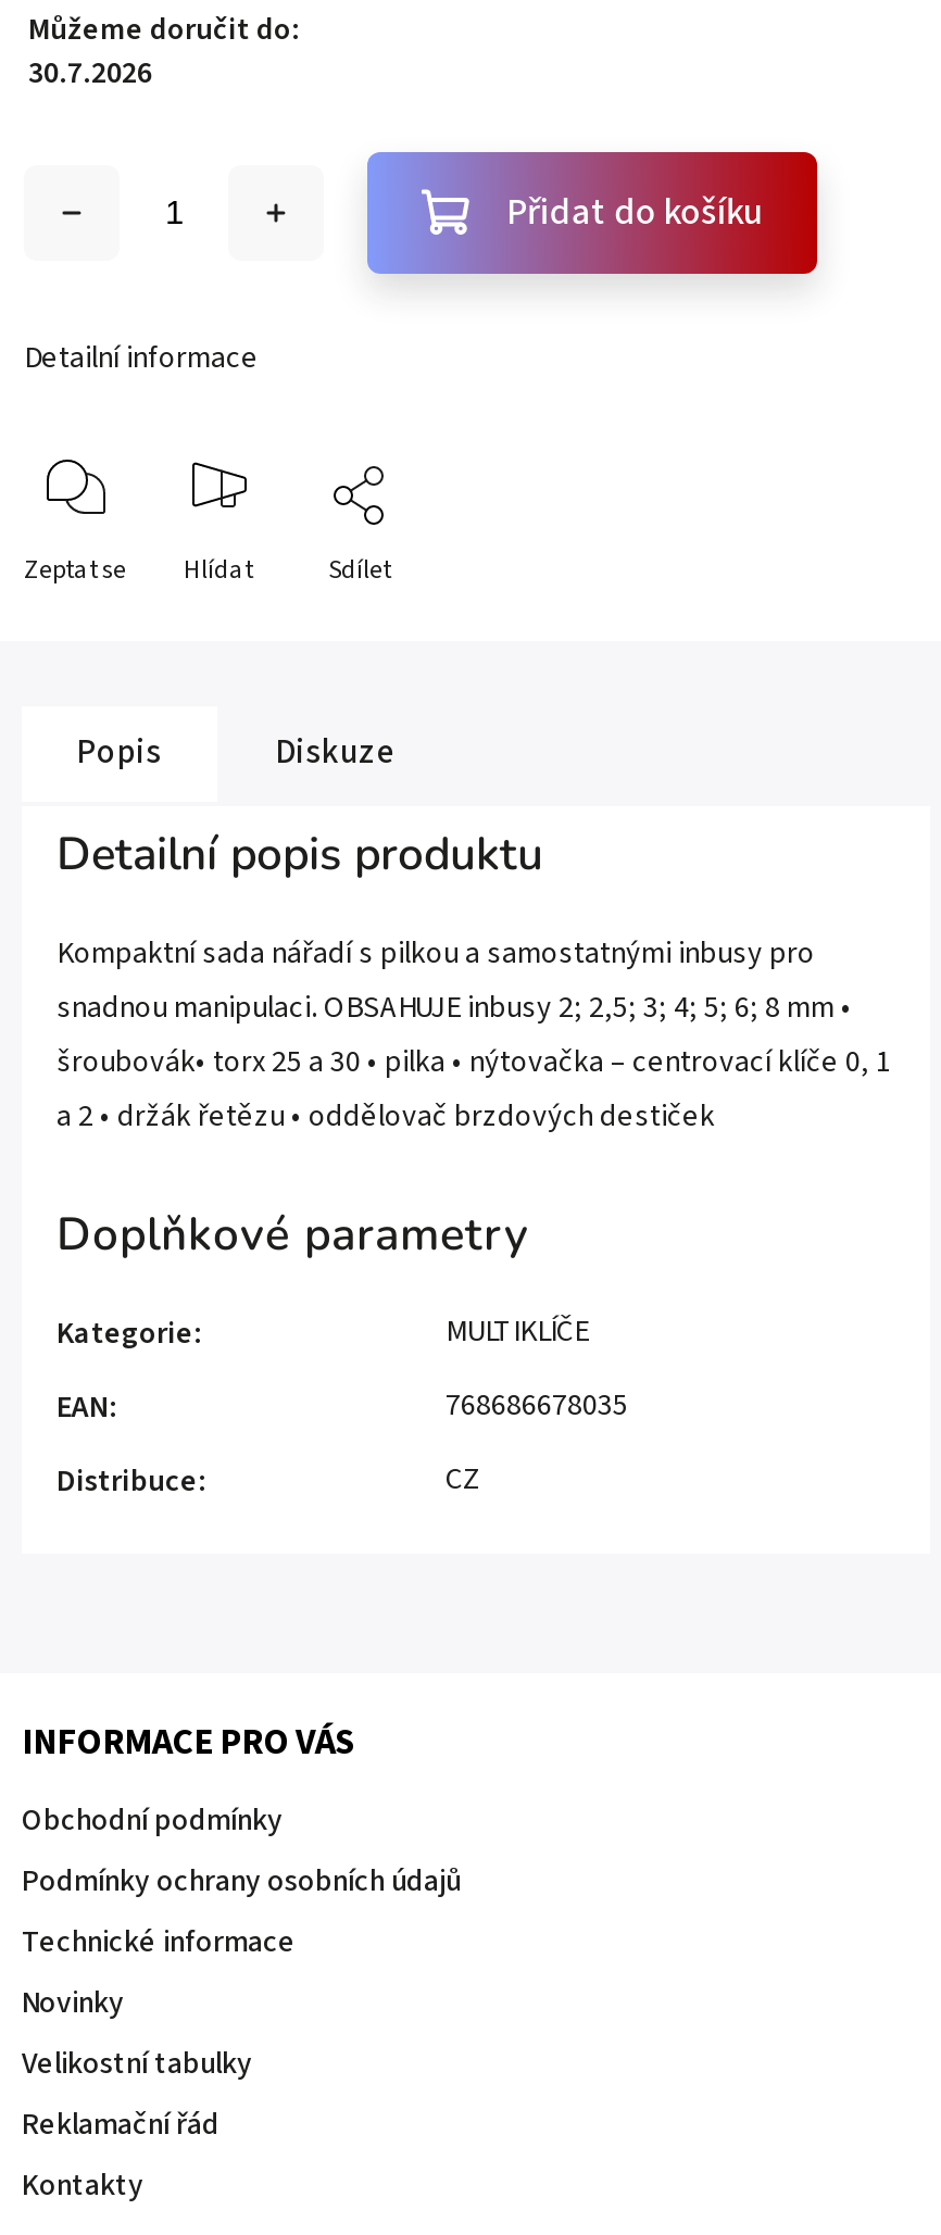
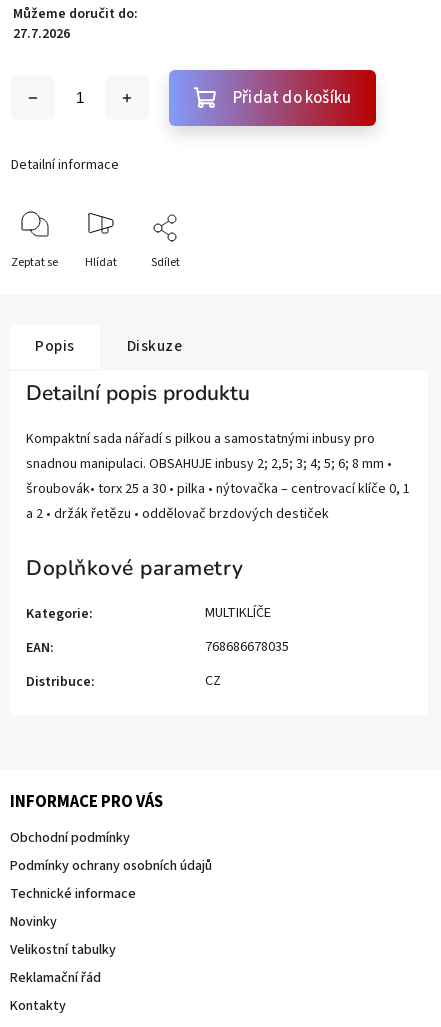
- 30.7.2026
+ 27.7.2026
